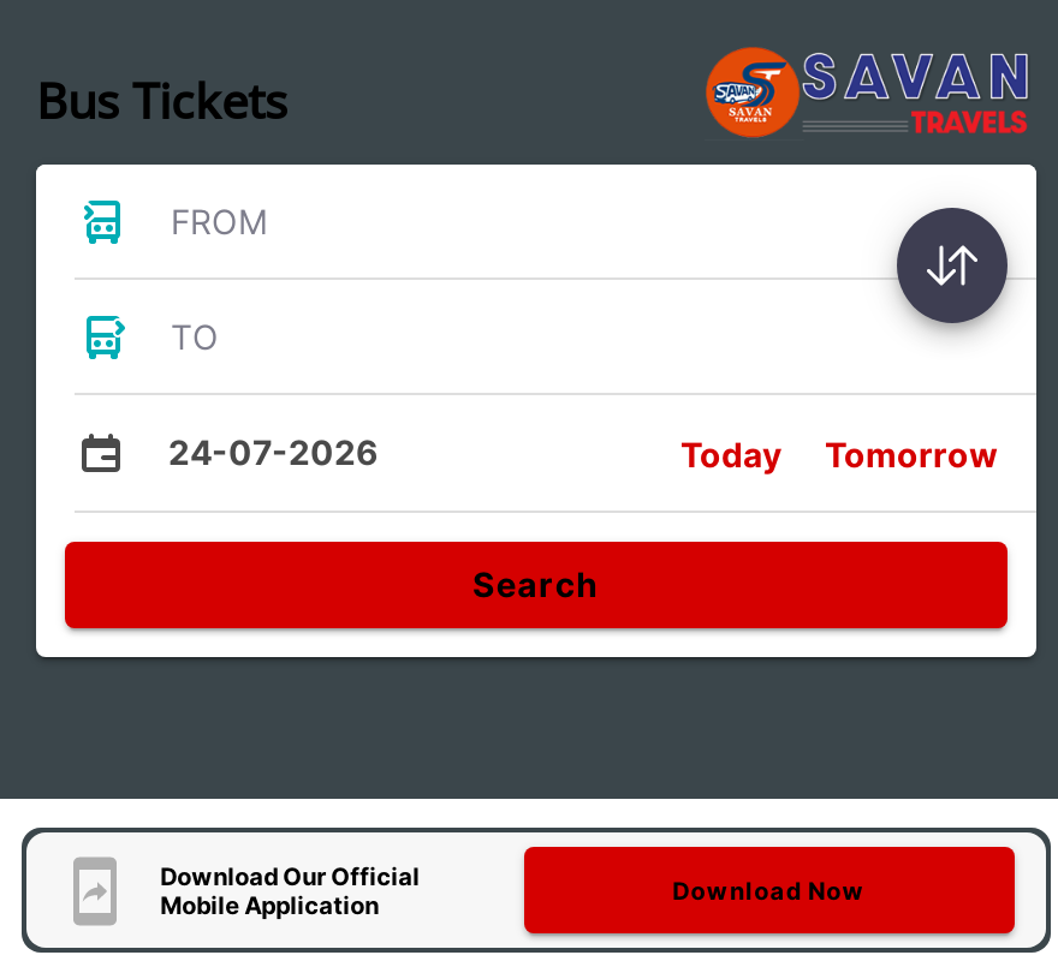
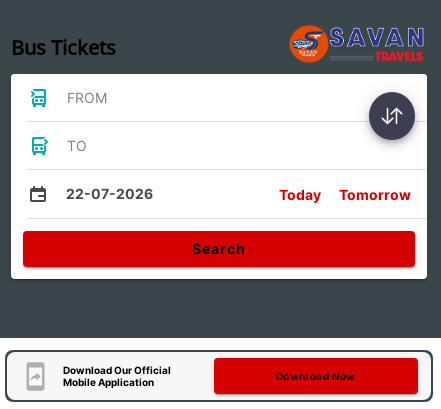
- 24-07-2026
+ 22-07-2026
